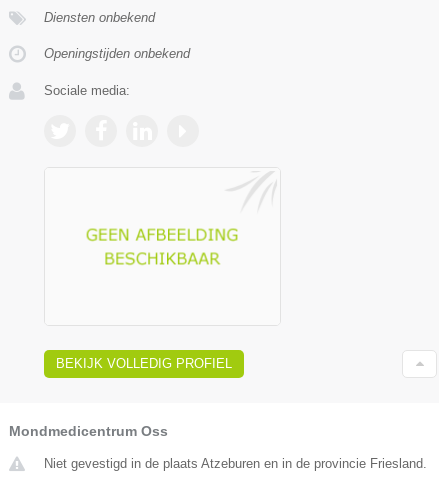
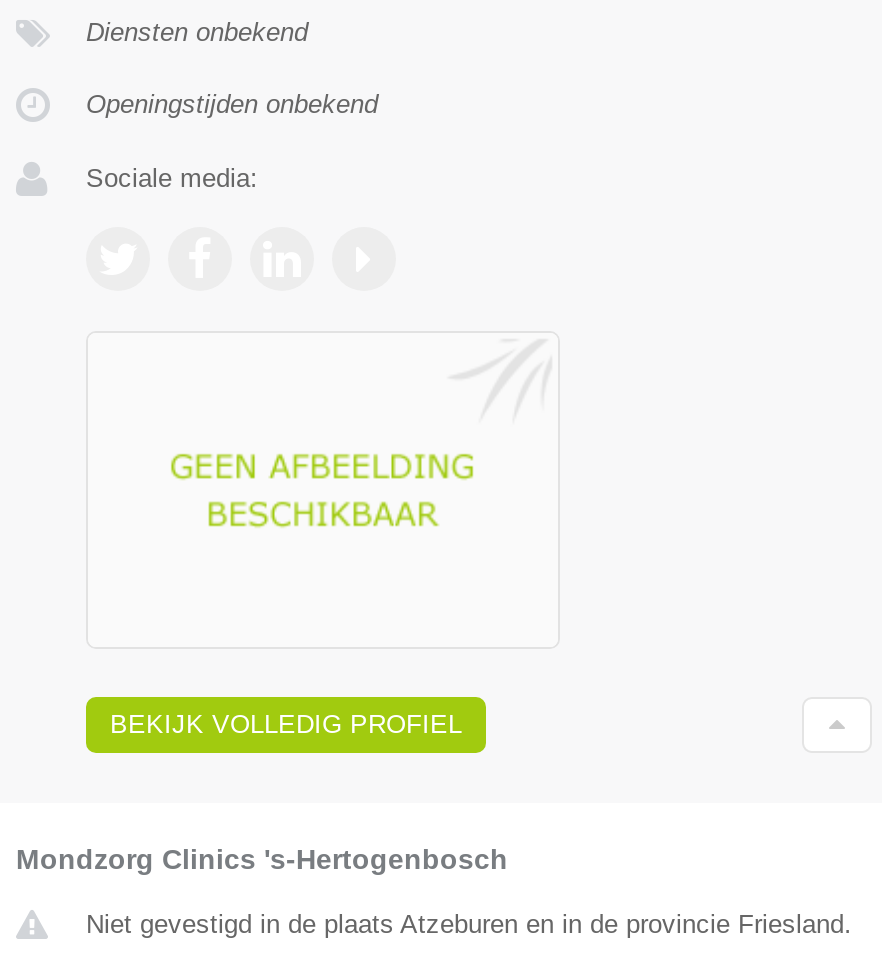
- Mondmedicentrum Oss
+ Mondzorg Clinics 's-Hertogenbosch
